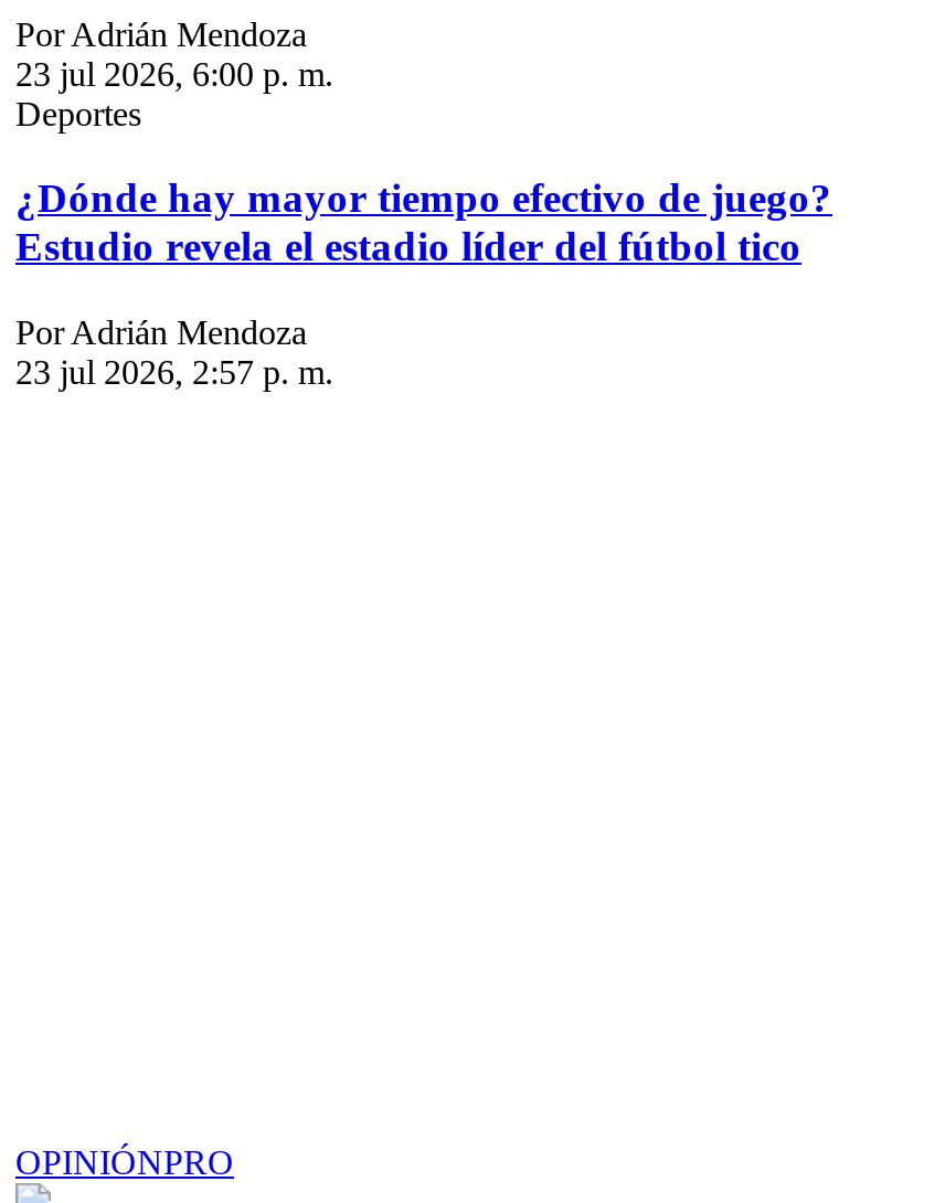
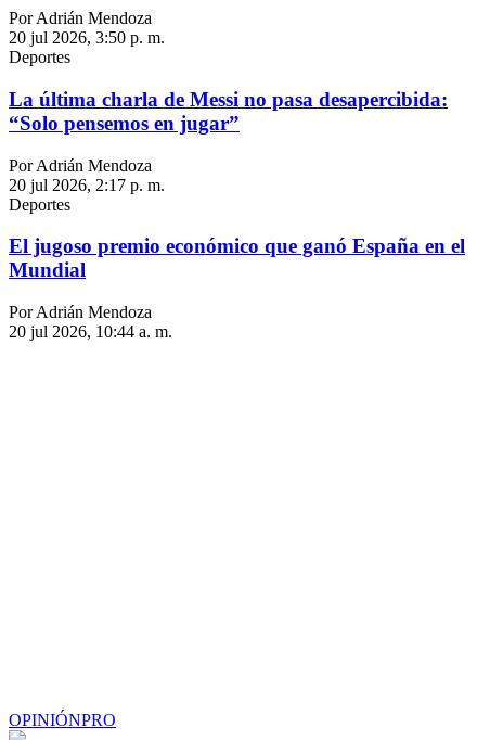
- 23 jul 2026, 6:00 p. m.
+ 20 jul 2026, 3:50 p. m.

- ¿Dónde hay mayor tiempo efectivo de juego?
- Estudio revela el estadio líder del fútbol tico
+ La última charla de Messi no pasa desapercibida:
+ “Solo pensemos en jugar”

- 23 jul 2026, 2:57 p. m.
+ 20 jul 2026, 2:17 p. m.
+ Deportes
+ El jugoso premio económico que ganó España en el
+ Mundial
+ Por Adrián Mendoza
+ 20 jul 2026, 10:44 a. m.
